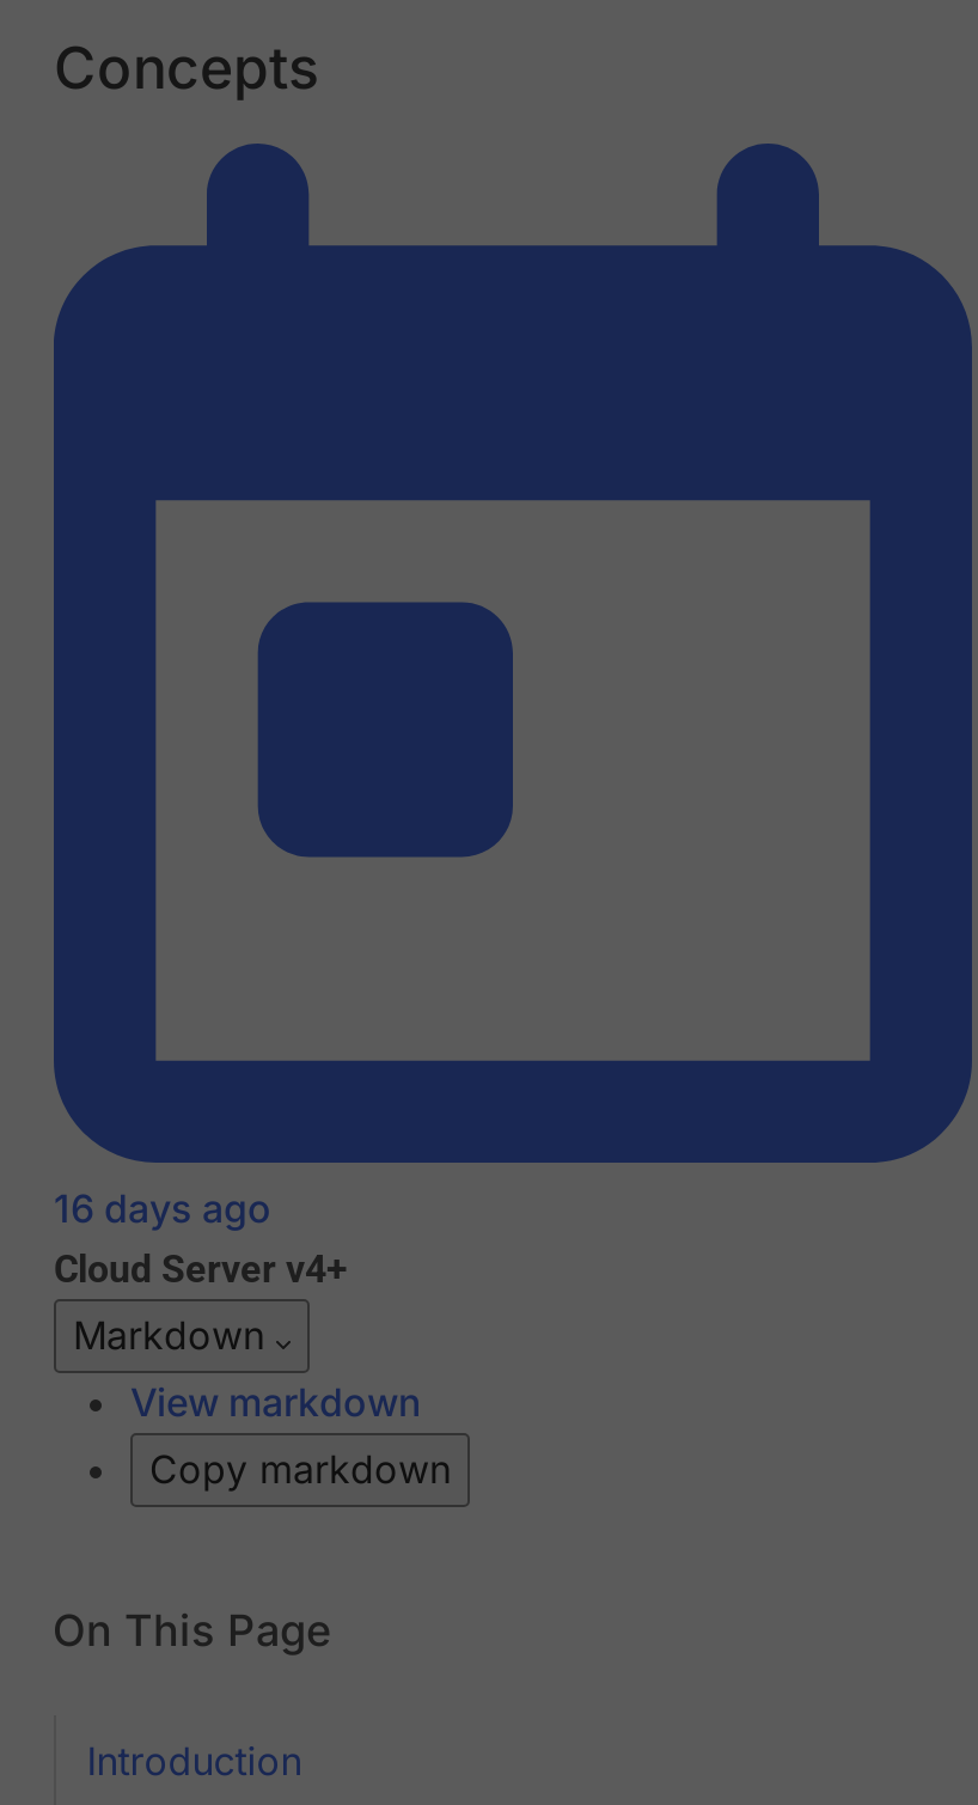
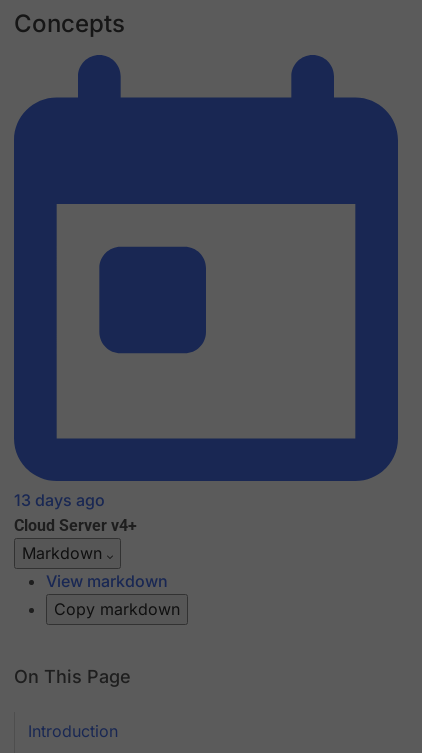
- 16 days ago
+ 13 days ago
